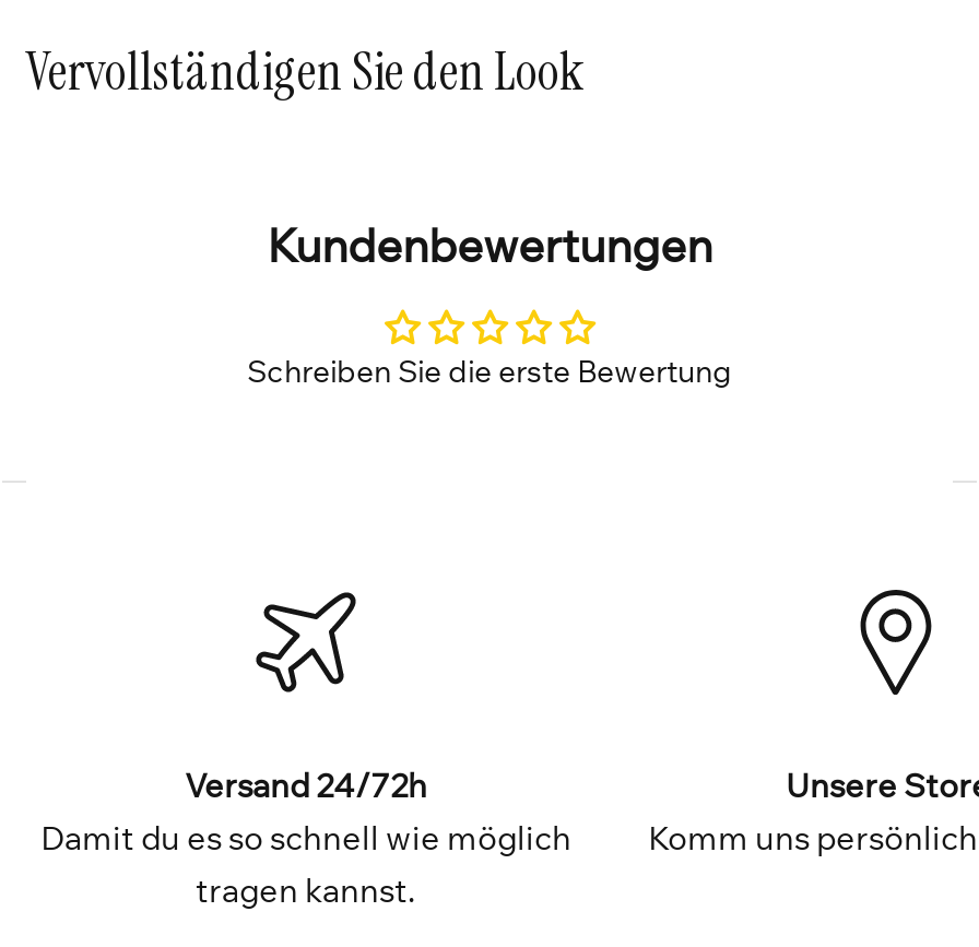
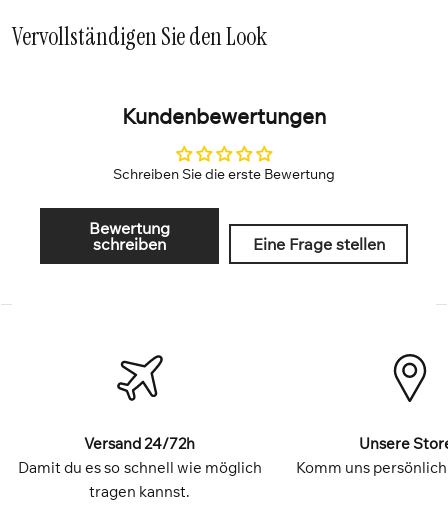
+ Bewertung
+ schreiben
+ Eine Frage stellen
